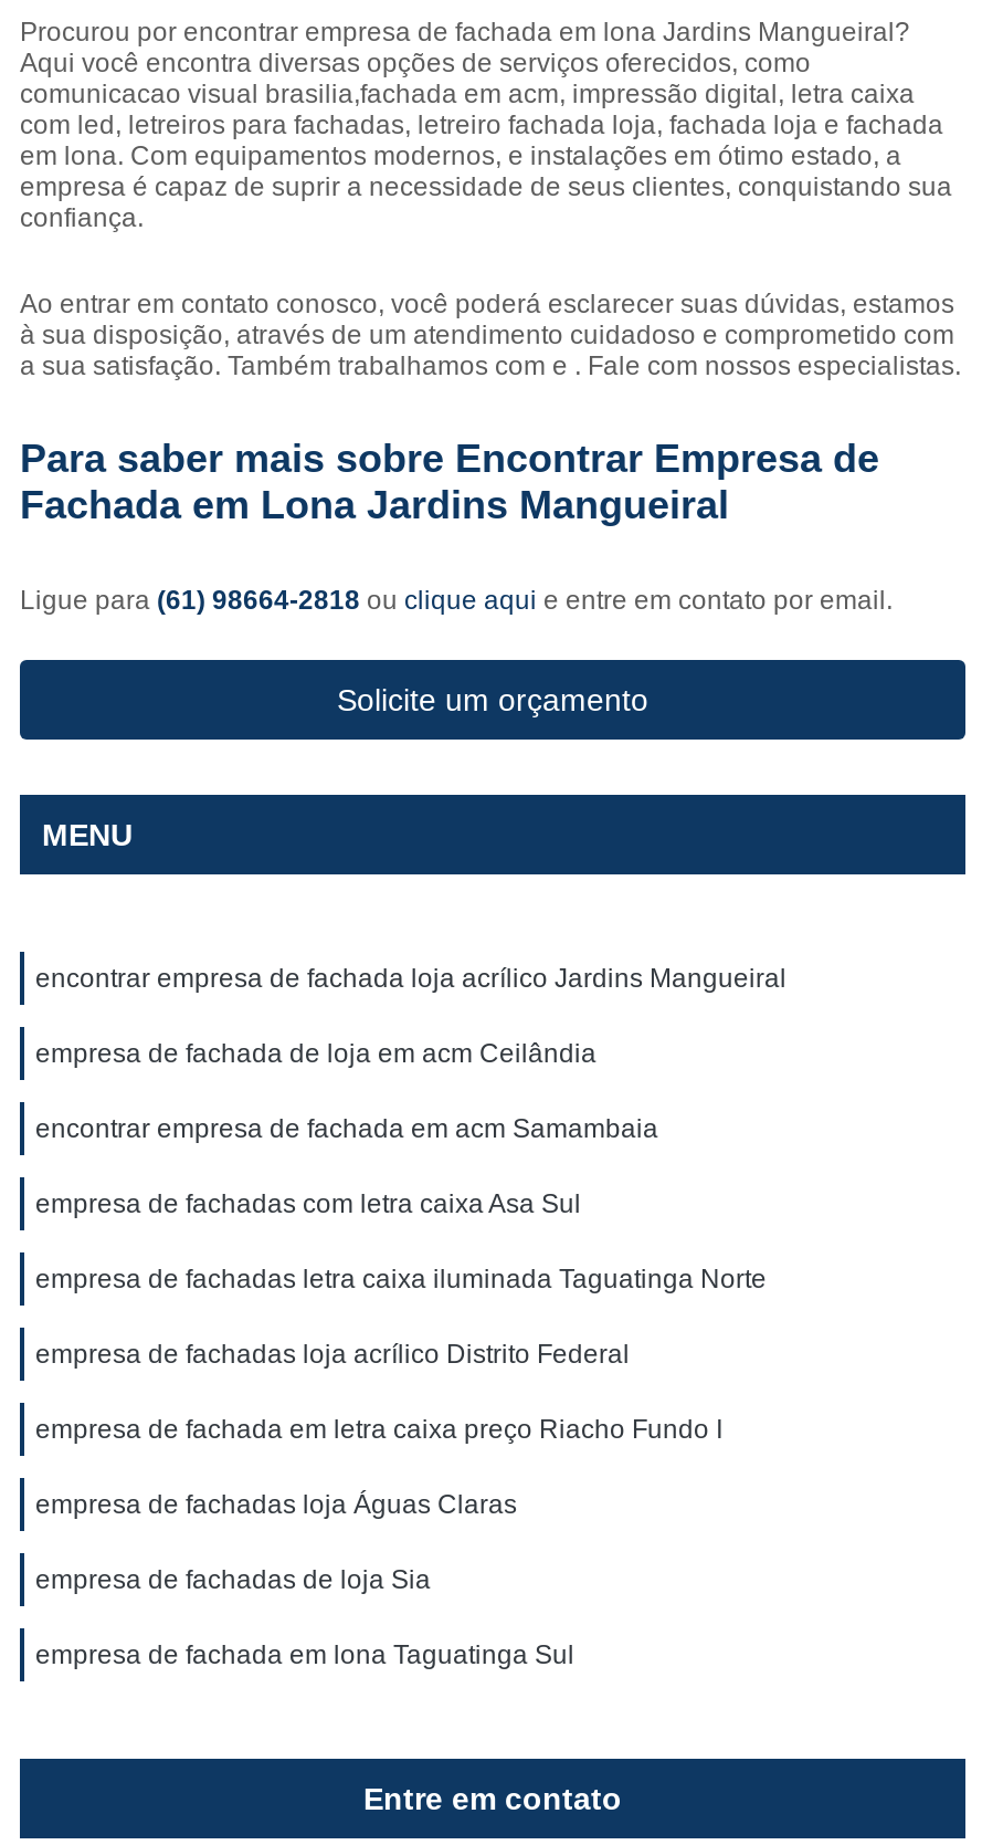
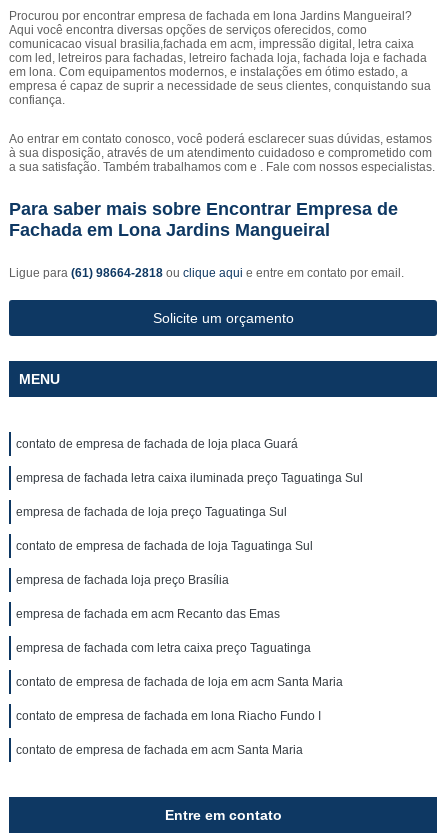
- encontrar empresa de fachada loja acrílico Jardins Mangueiral
+ contato de empresa de fachada de loja placa Guará

- empresa de fachada de loja em acm Ceilândia
+ empresa de fachada letra caixa iluminada preço Taguatinga Sul

- encontrar empresa de fachada em acm Samambaia
+ empresa de fachada de loja preço Taguatinga Sul

- empresa de fachadas com letra caixa Asa Sul
+ contato de empresa de fachada de loja Taguatinga Sul

- empresa de fachadas letra caixa iluminada Taguatinga Norte
+ empresa de fachada loja preço Brasília

- empresa de fachadas loja acrílico Distrito Federal
+ empresa de fachada em acm Recanto das Emas

- empresa de fachada em letra caixa preço Riacho Fundo I
+ empresa de fachada com letra caixa preço Taguatinga

- empresa de fachadas loja Águas Claras
+ contato de empresa de fachada de loja em acm Santa Maria

- empresa de fachadas de loja Sia
+ contato de empresa de fachada em lona Riacho Fundo I

- empresa de fachada em lona Taguatinga Sul
+ contato de empresa de fachada em acm Santa Maria
